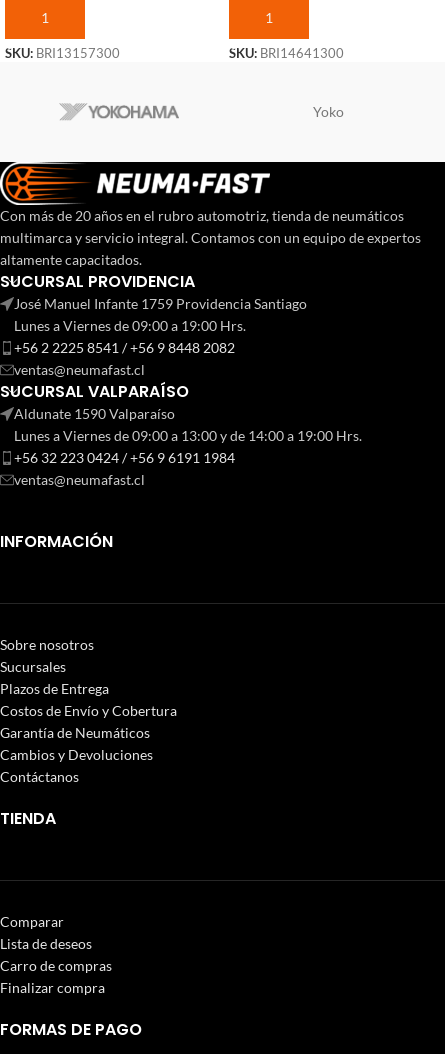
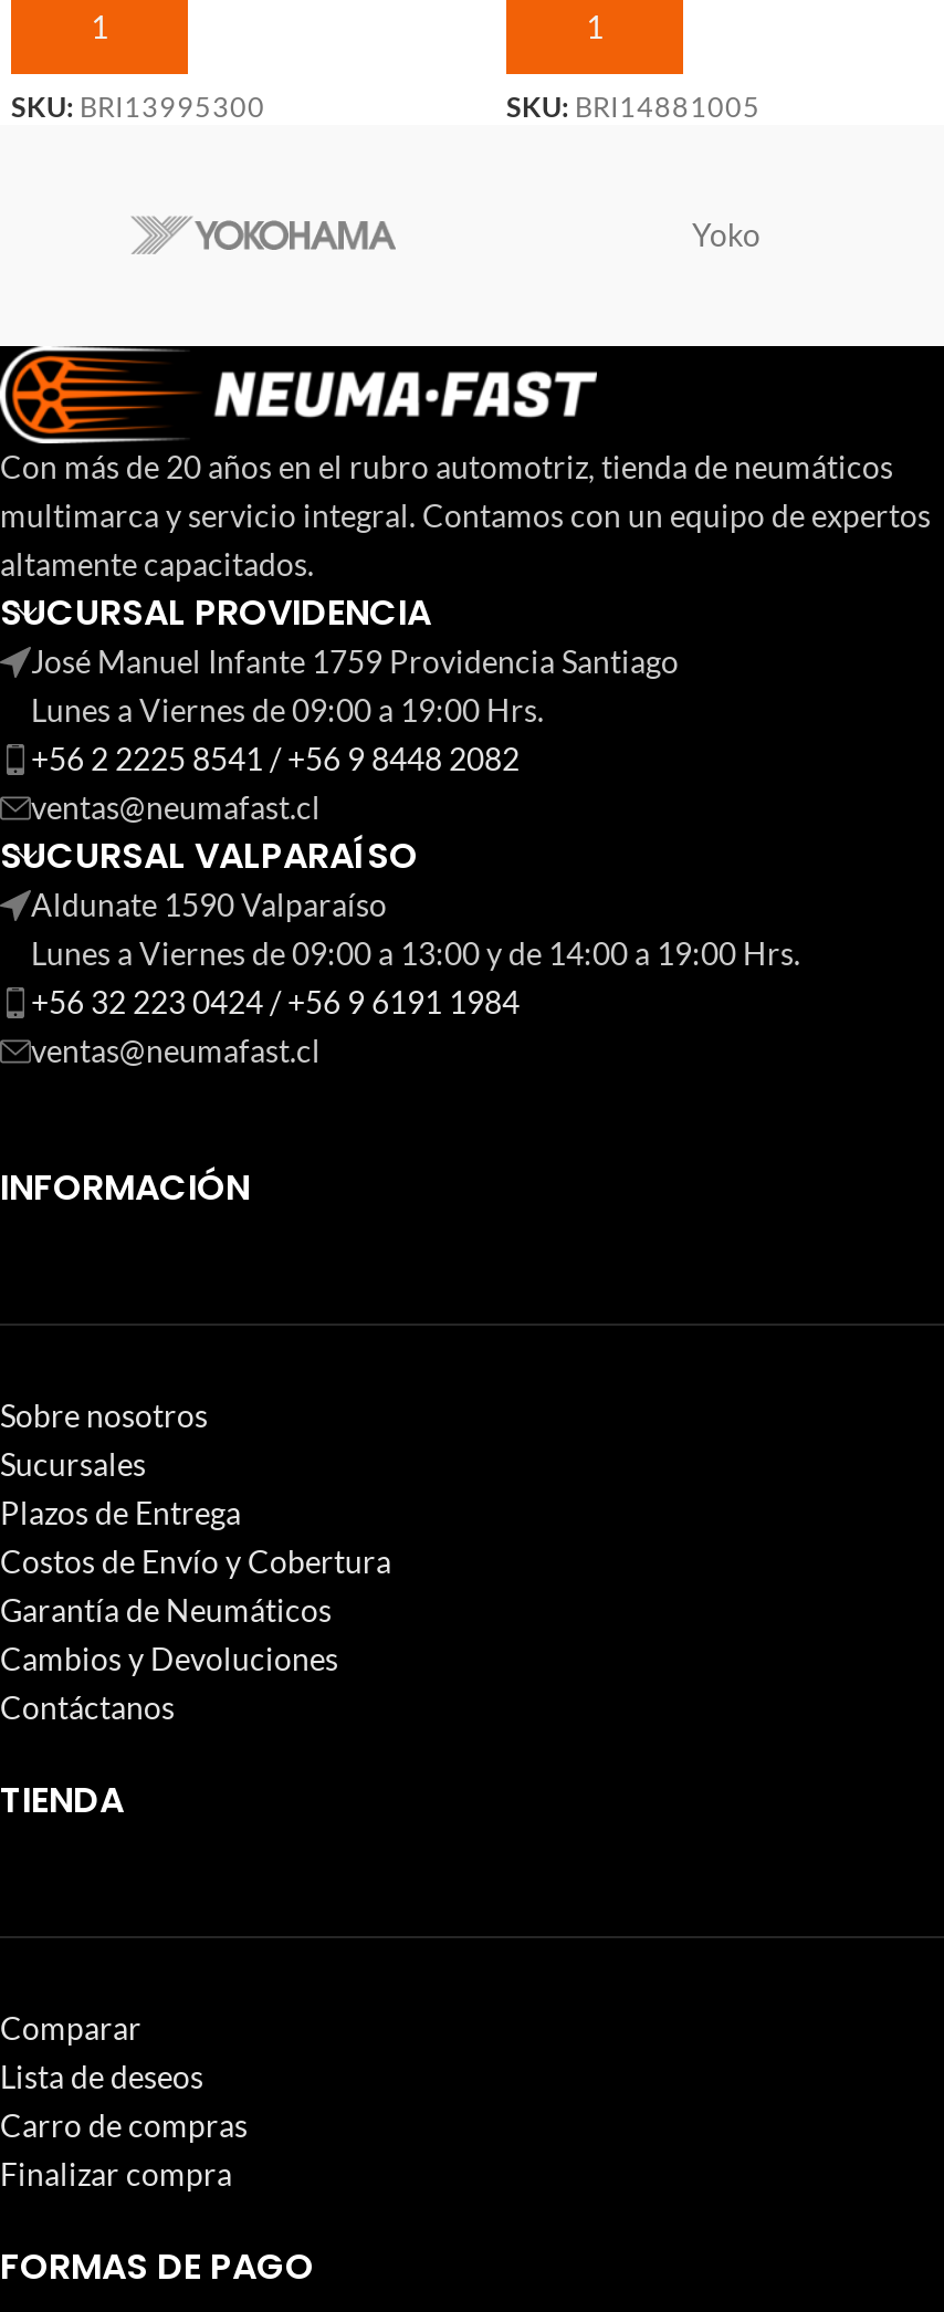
- SKU: BRI13157300
+ SKU: BRI13995300

- SKU: BRI14641300
+ SKU: BRI14881005
